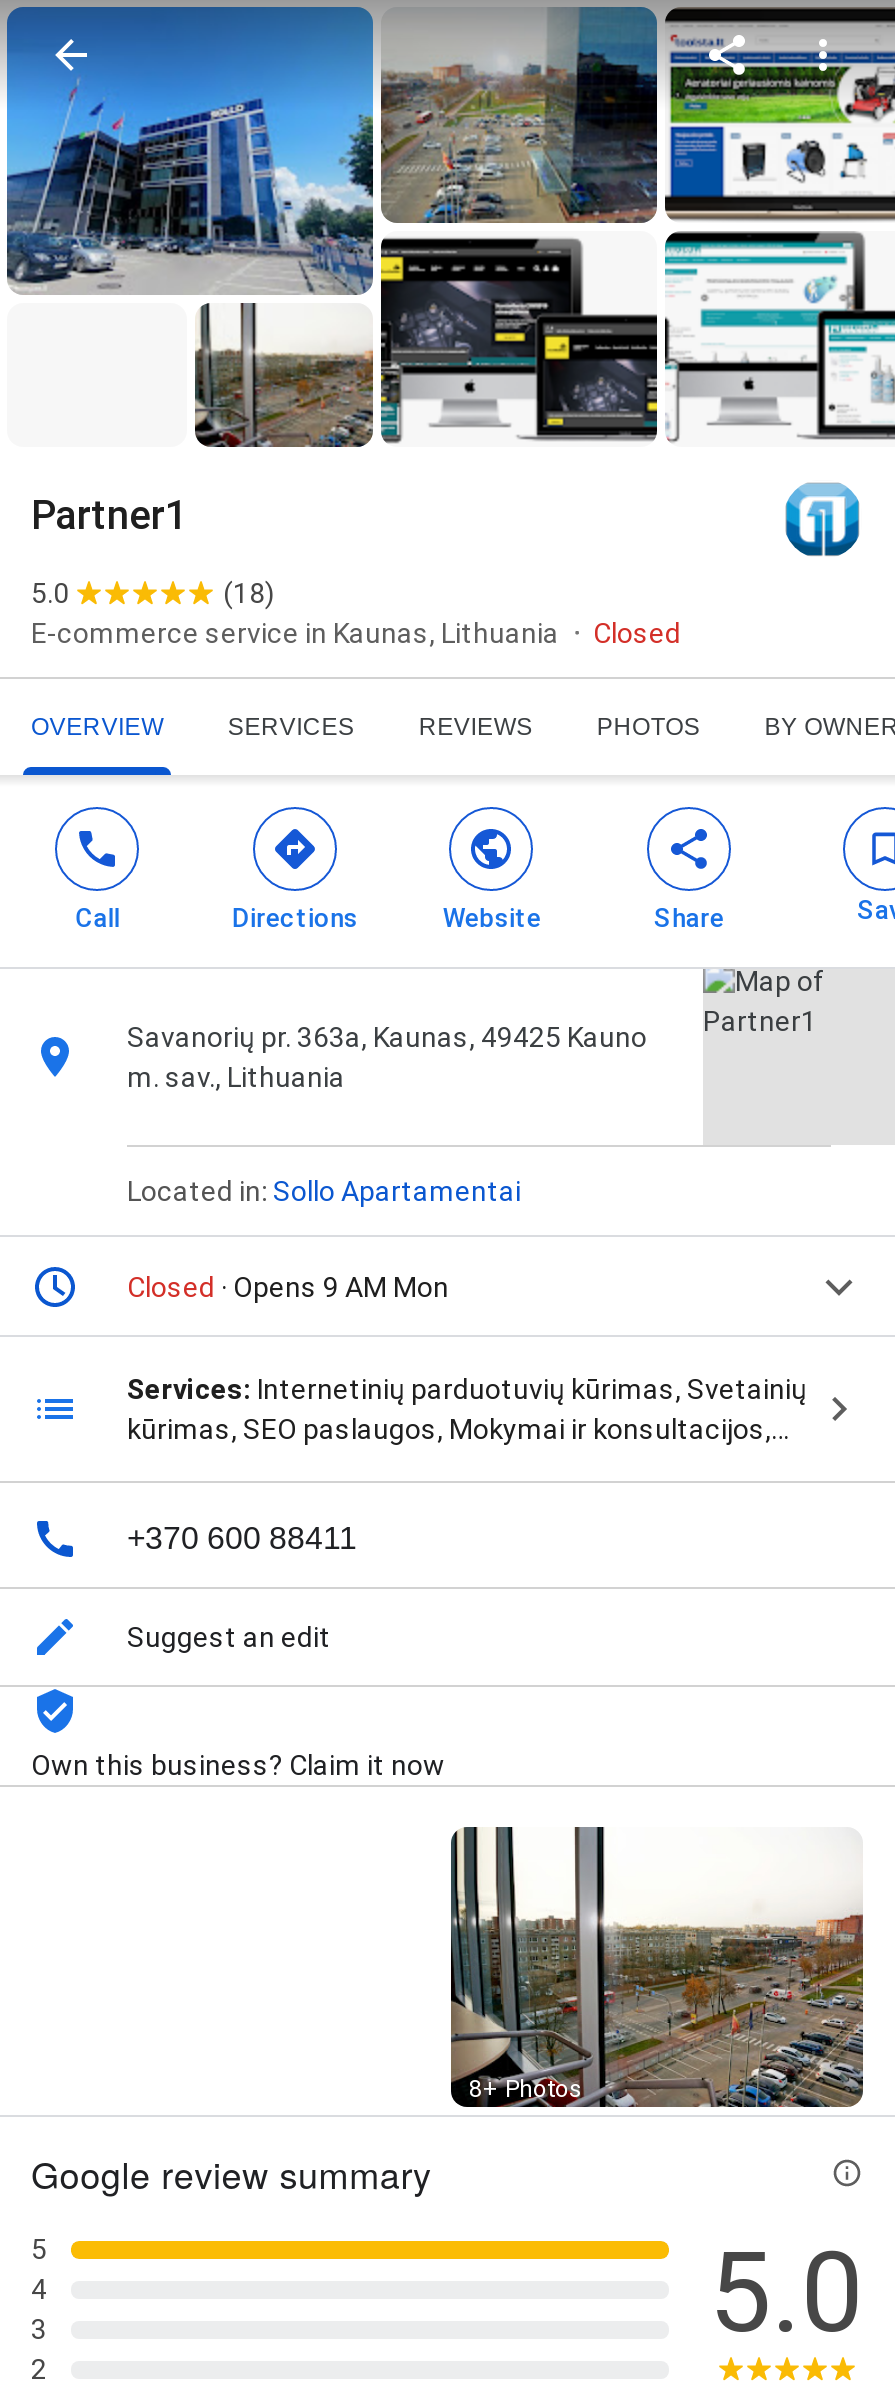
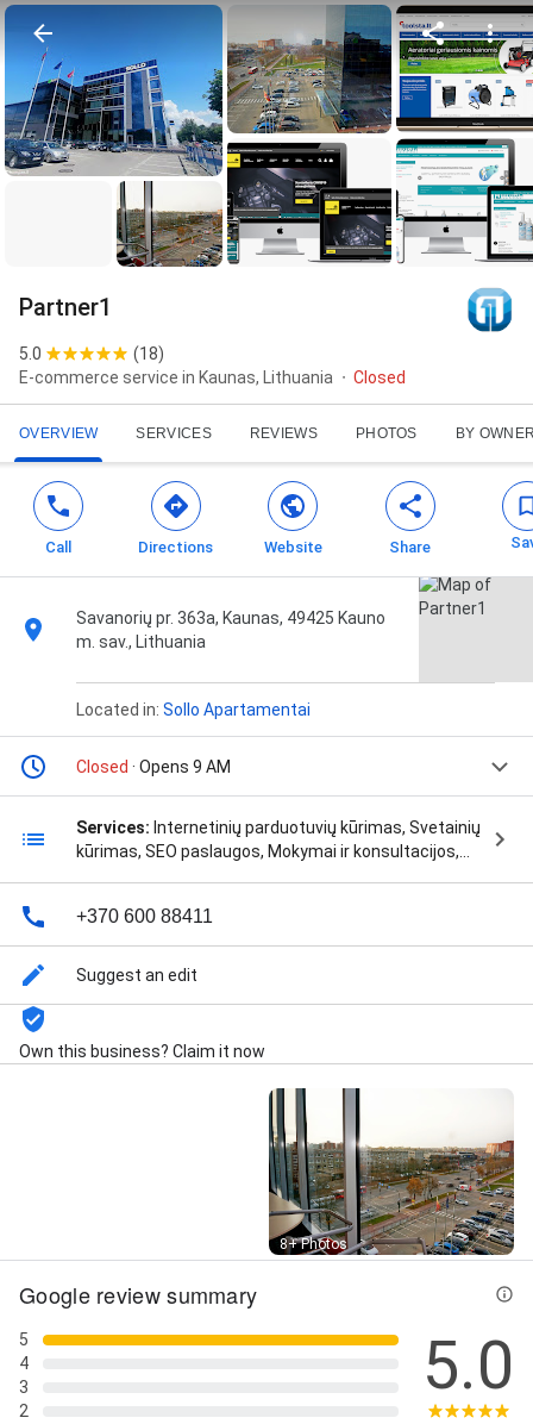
- Closed · Opens 9 AM Mon
+ Closed · Opens 9 AM
